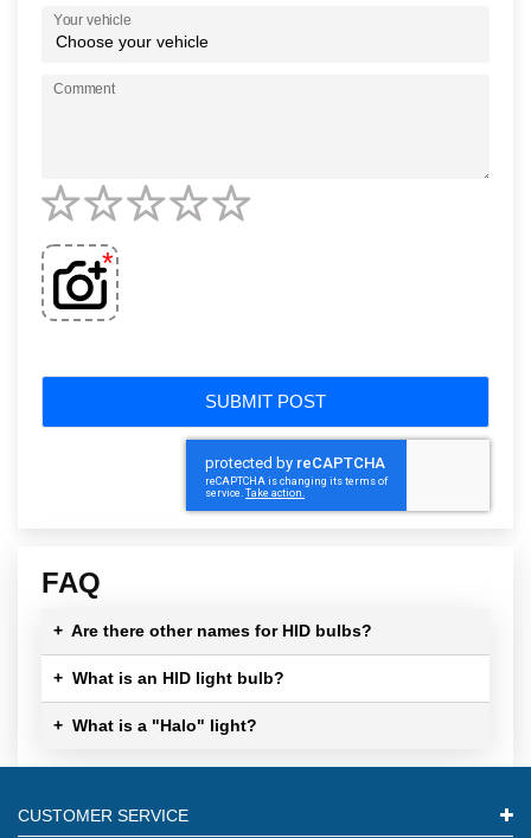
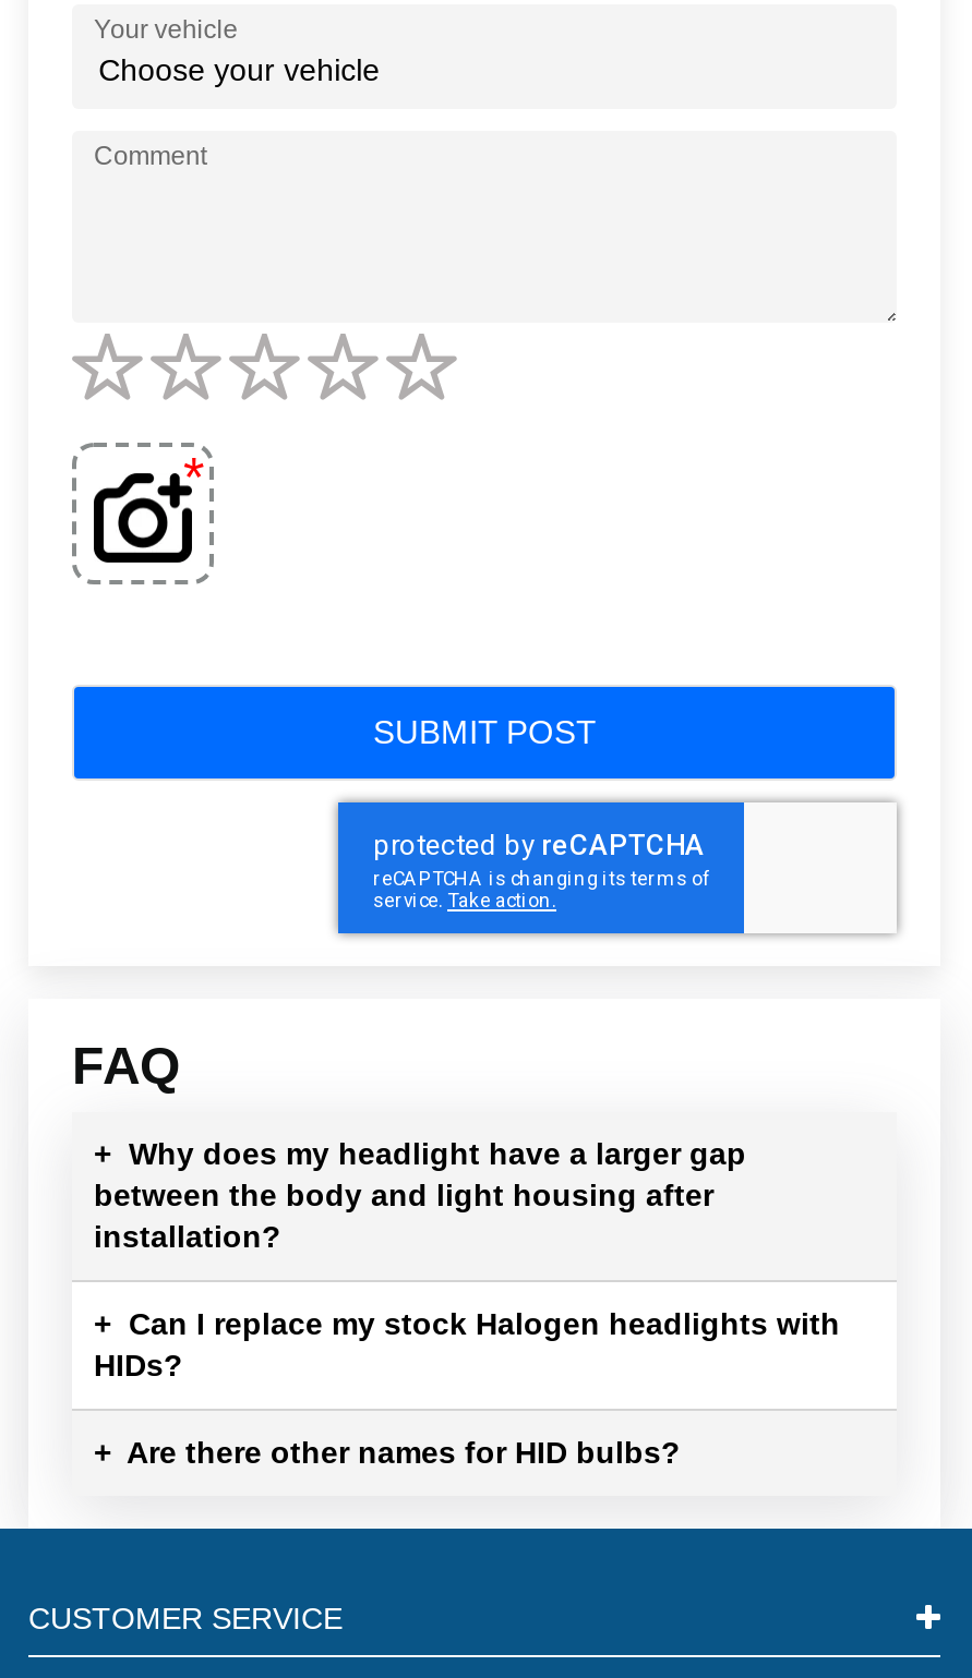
+ + Why does my headlight have a larger gap
+ between the body and light housing after
+ installation?
+ + Can I replace my stock Halogen headlights with
+ HIDs?

moved down: + Are there other names for HID bulbs?

- + What is an HID light bulb?
- + What is a "Halo" light?
